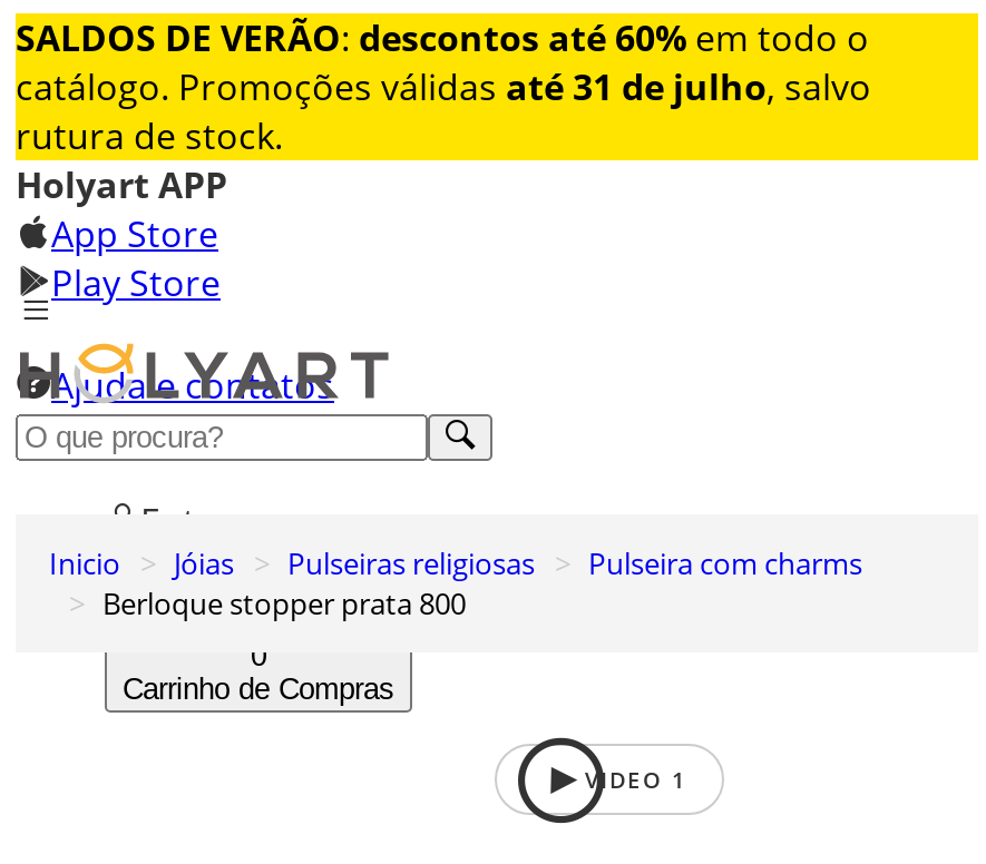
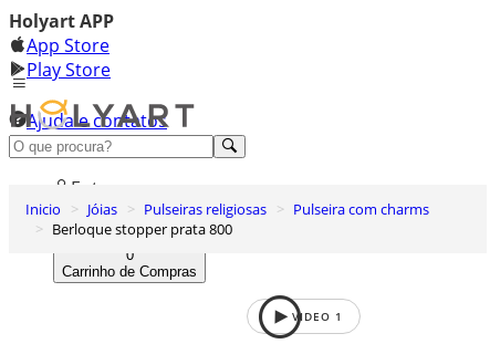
- SALDOS DE VERÃO: descontos até 60% em todo o
- catálogo. Promoções válidas até 31 de julho, salvo
- rutura de stock.
